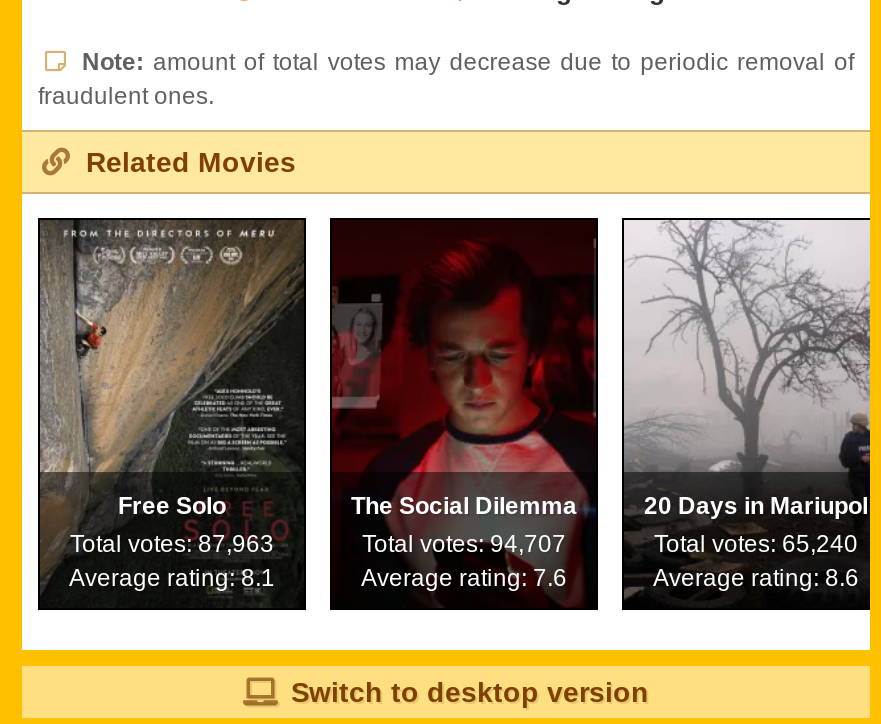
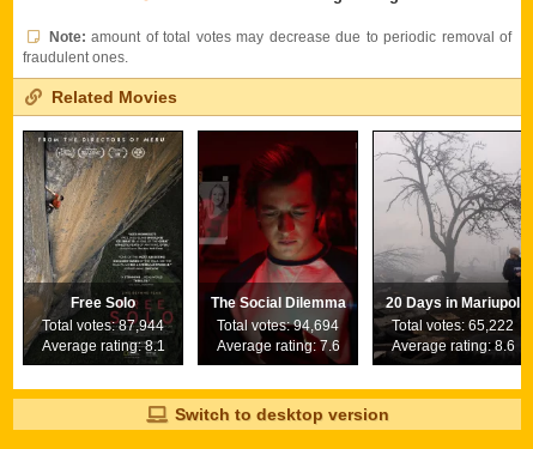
- Total votes: 87,963
+ Total votes: 87,944

- Total votes: 94,707
+ Total votes: 94,694

- Total votes: 65,240
+ Total votes: 65,222
